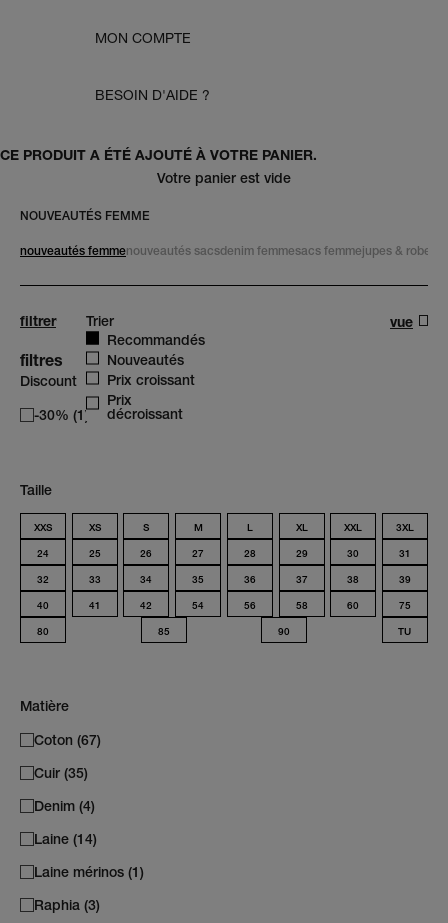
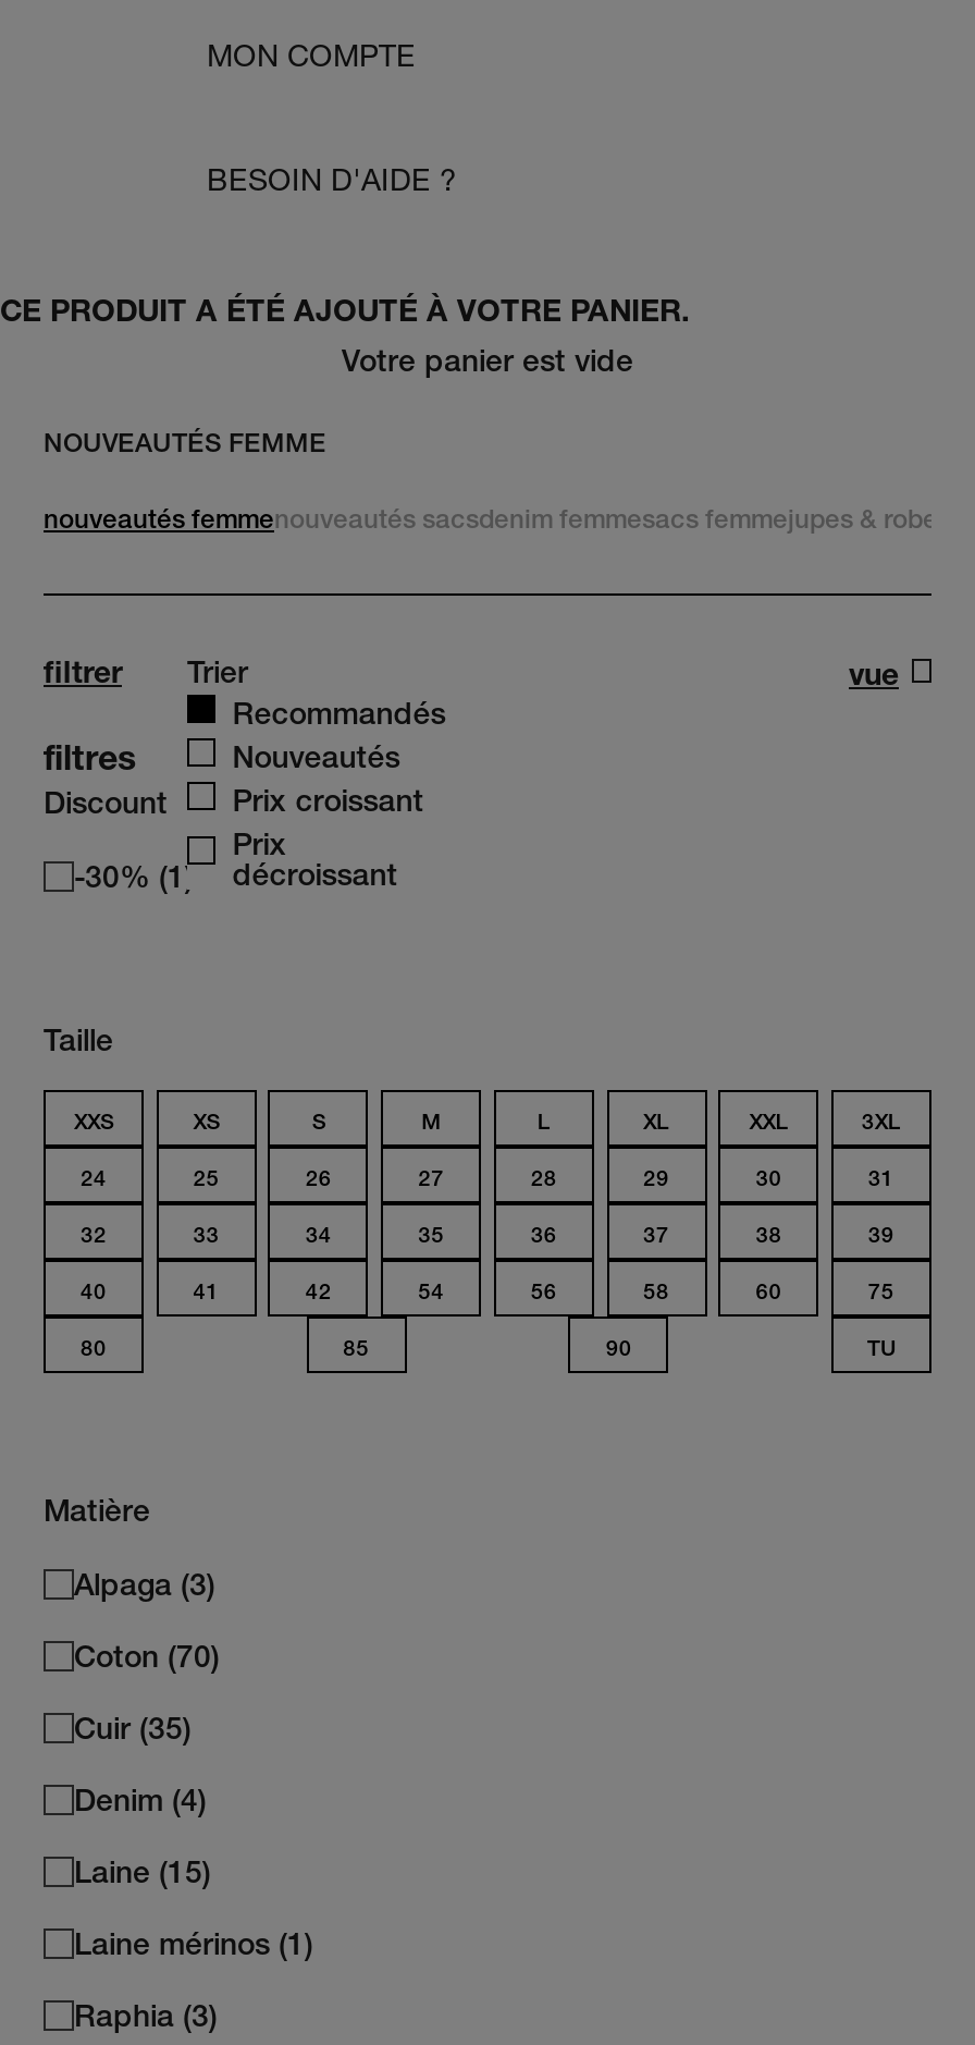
- Coton (67)
+ Alpaga (3)
+ Coton (70)

- Laine (14)
+ Laine (15)
